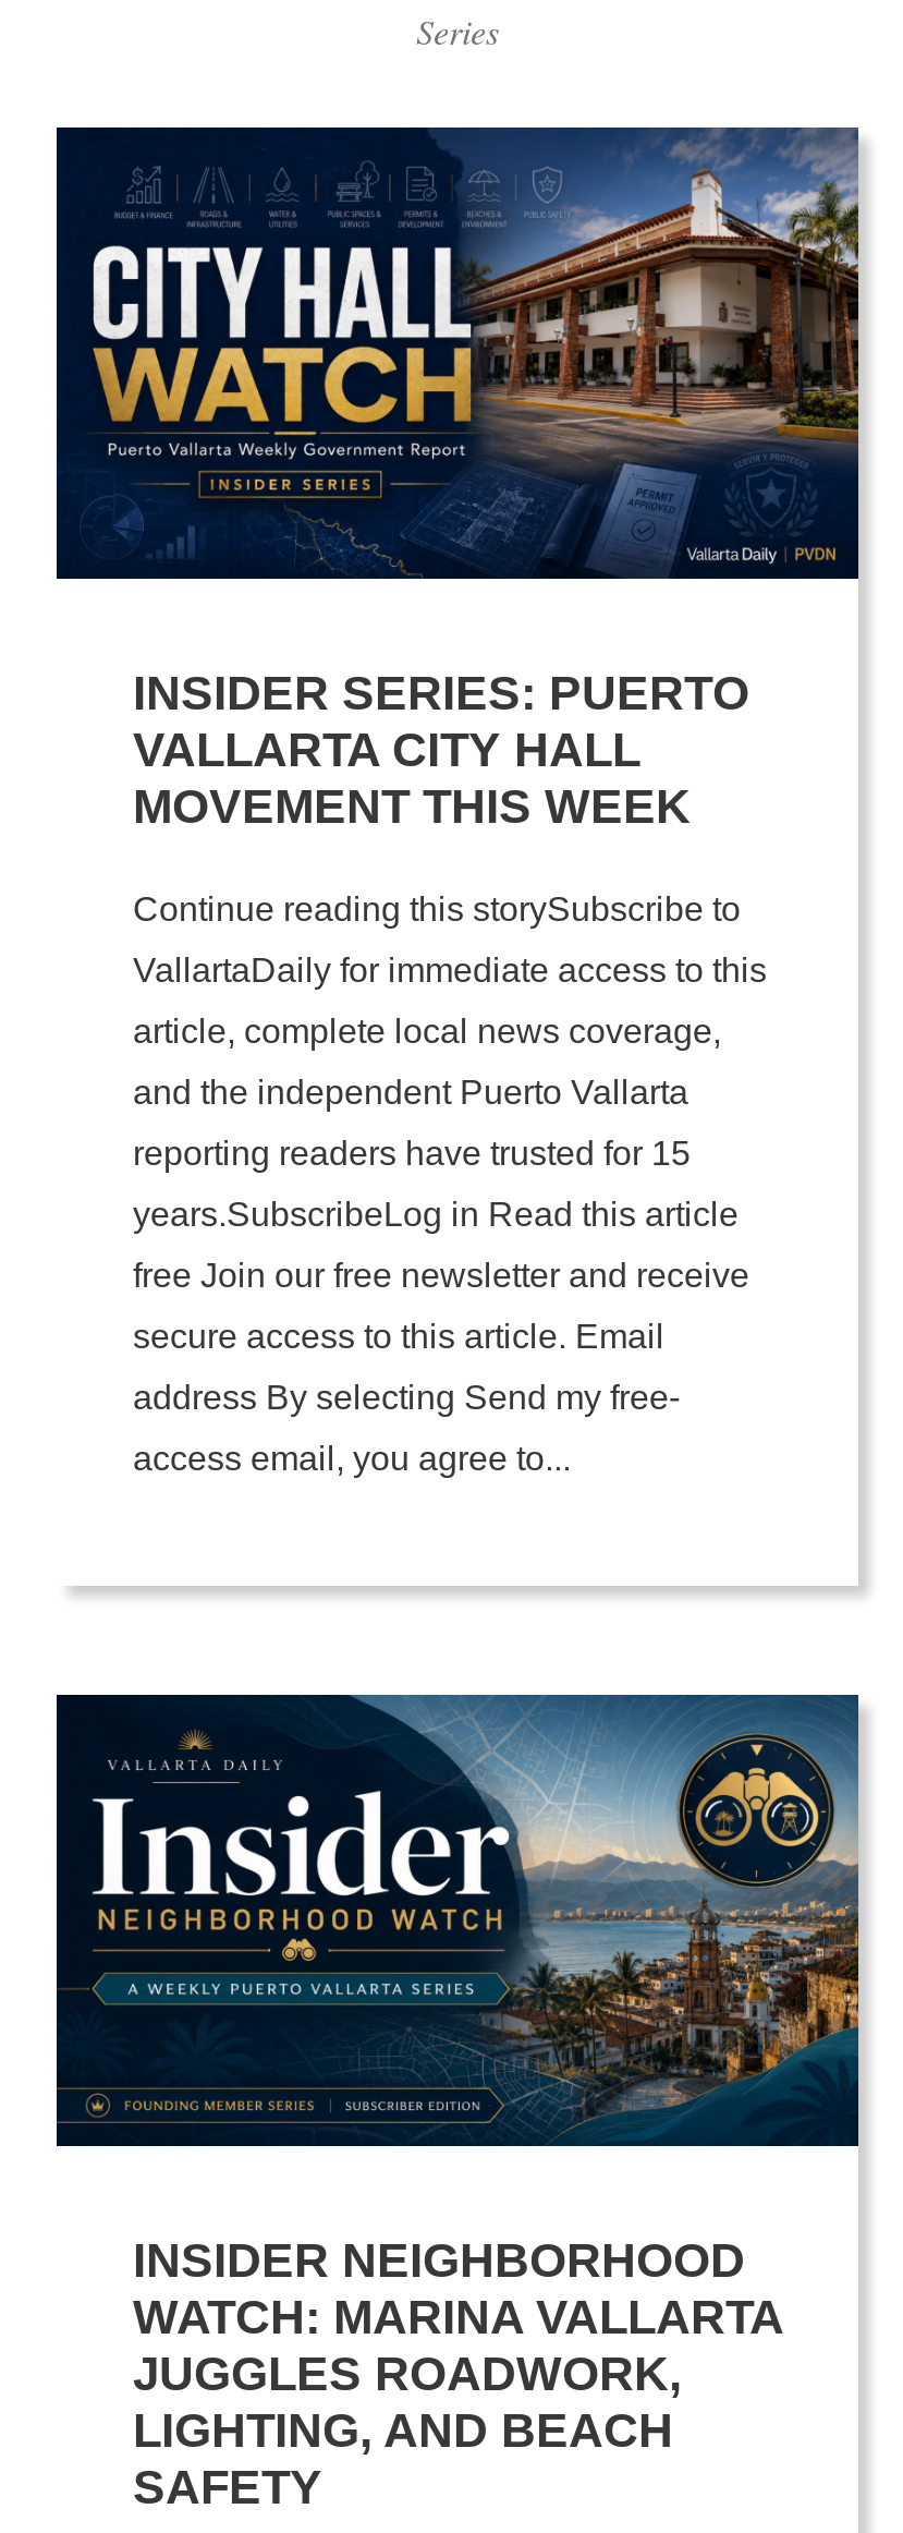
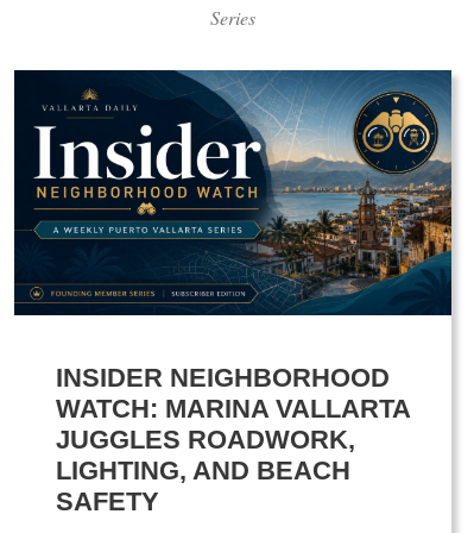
- [image]
- INSIDER SERIES: PUERTO
- VALLARTA CITY HALL
- MOVEMENT THIS WEEK
- Continue reading this storySubscribe to
- VallartaDaily for immediate access to this
- article, complete local news coverage,
- and the independent Puerto Vallarta
- reporting readers have trusted for 15
- years.SubscribeLog in Read this article
- free Join our free newsletter and receive
- secure access to this article. Email
- address By selecting Send my free-
- access email, you agree to...
